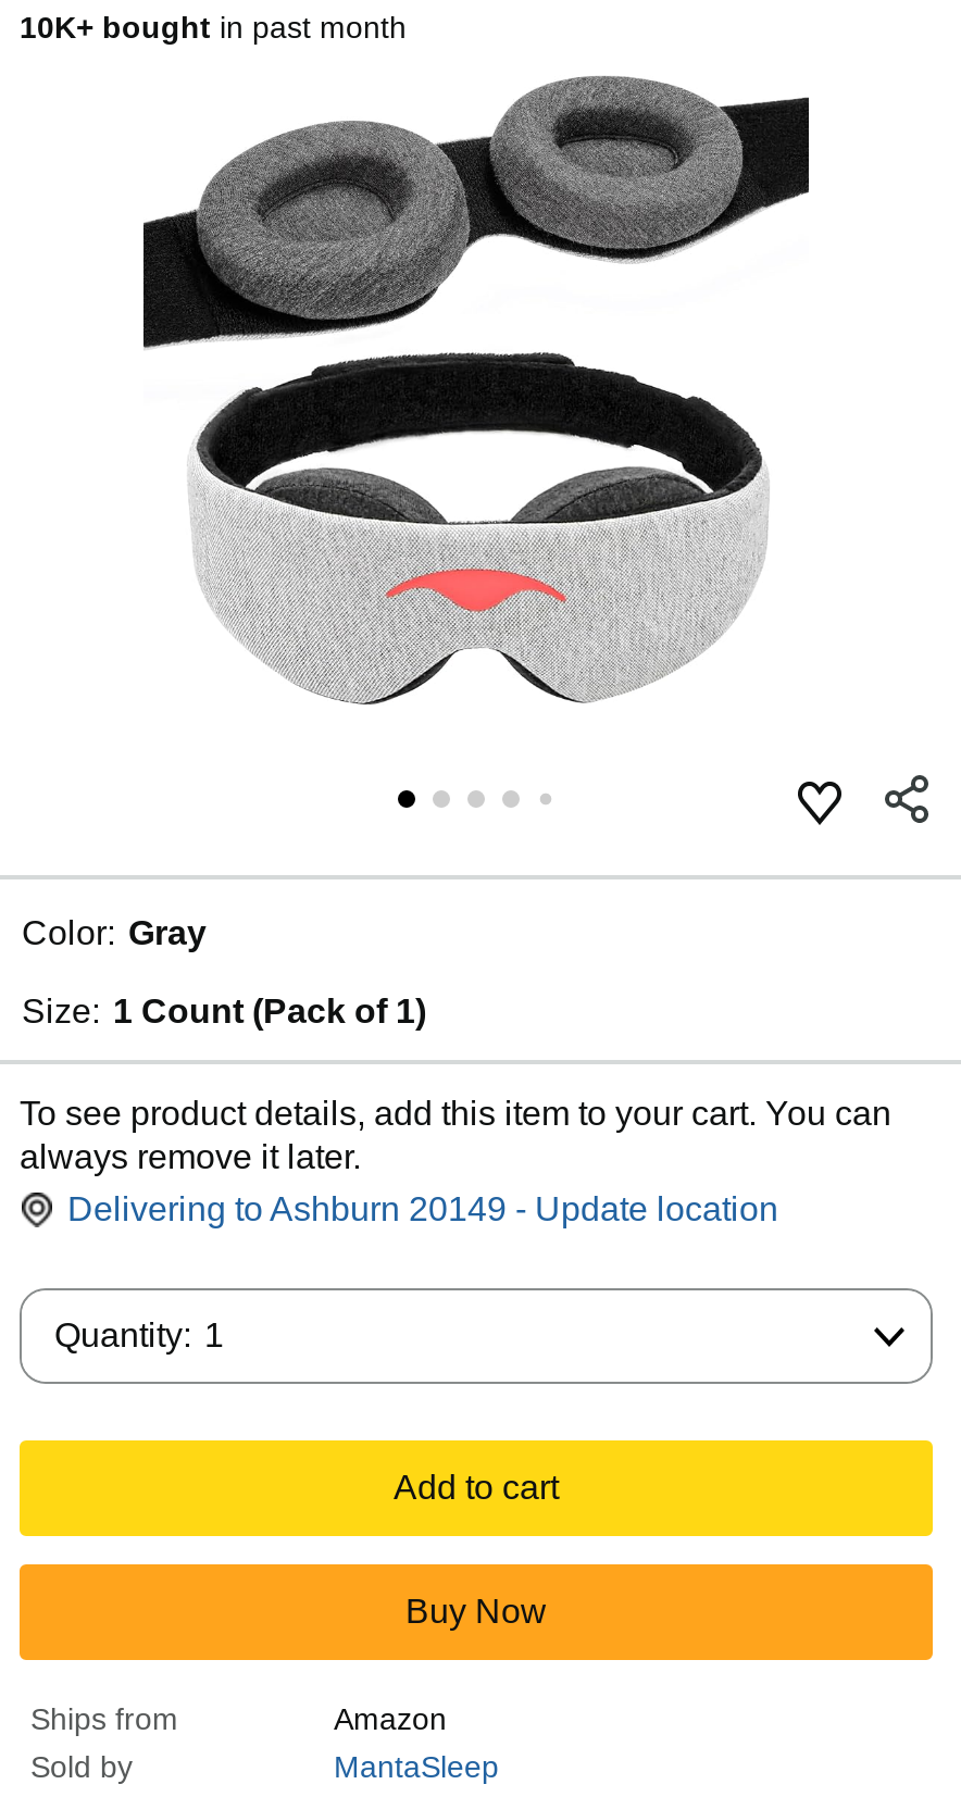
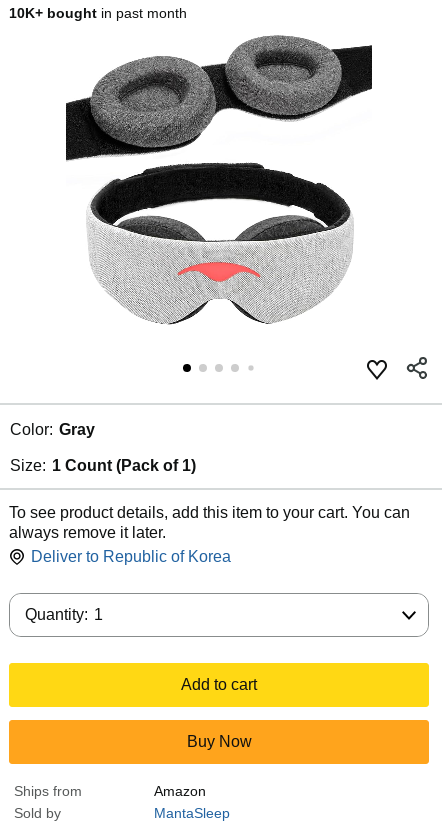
- Delivering to Ashburn 20149 - Update location
+ Deliver to Republic of Korea
